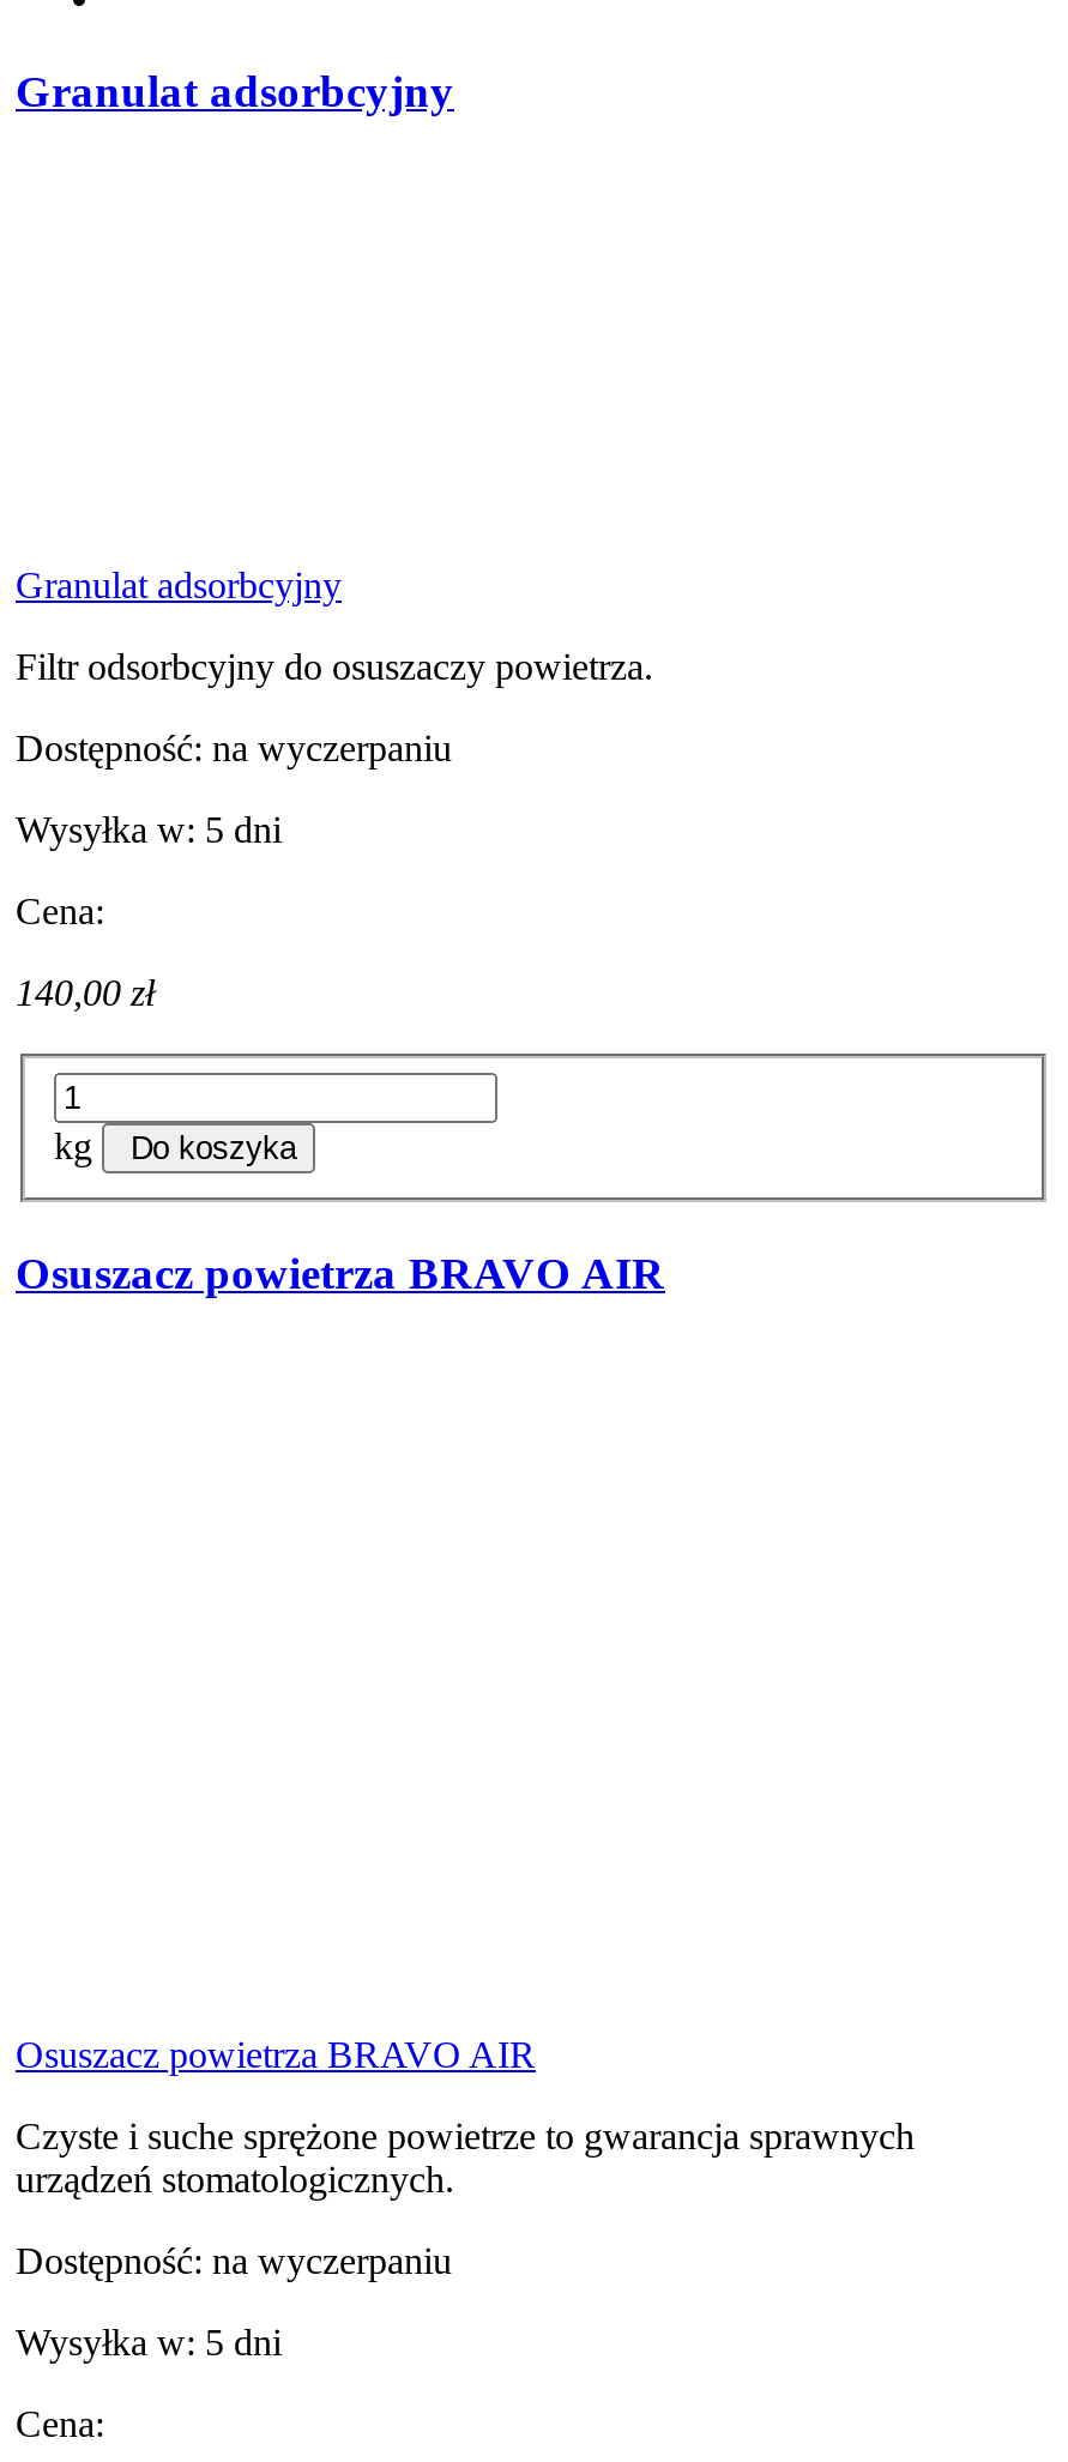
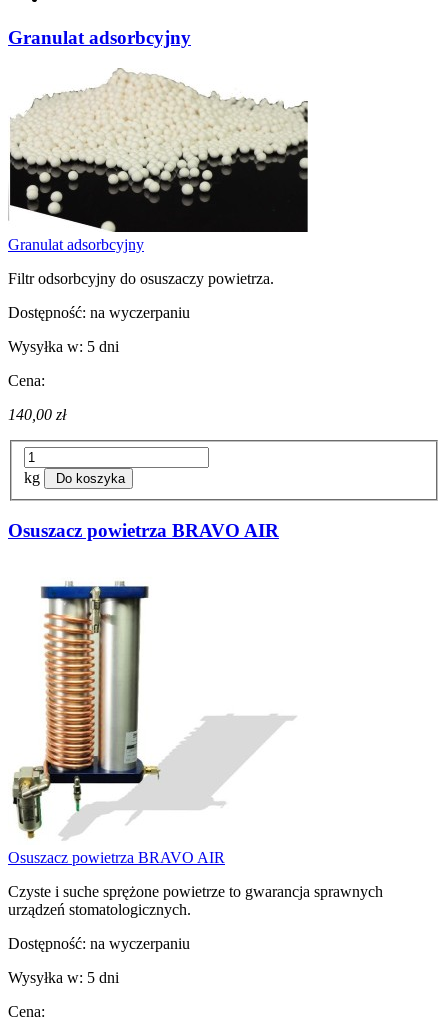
+ [image]

+ [image]
